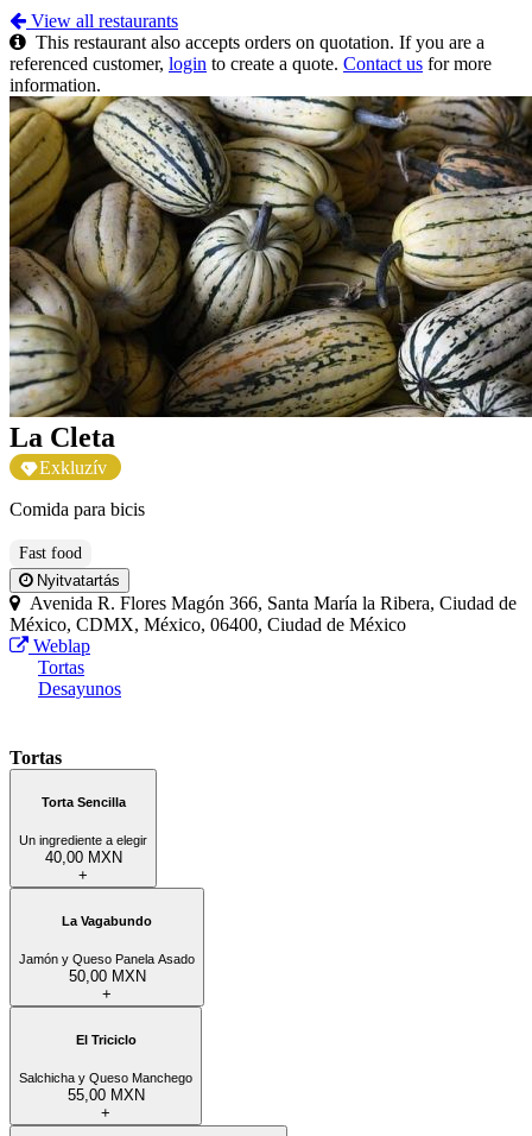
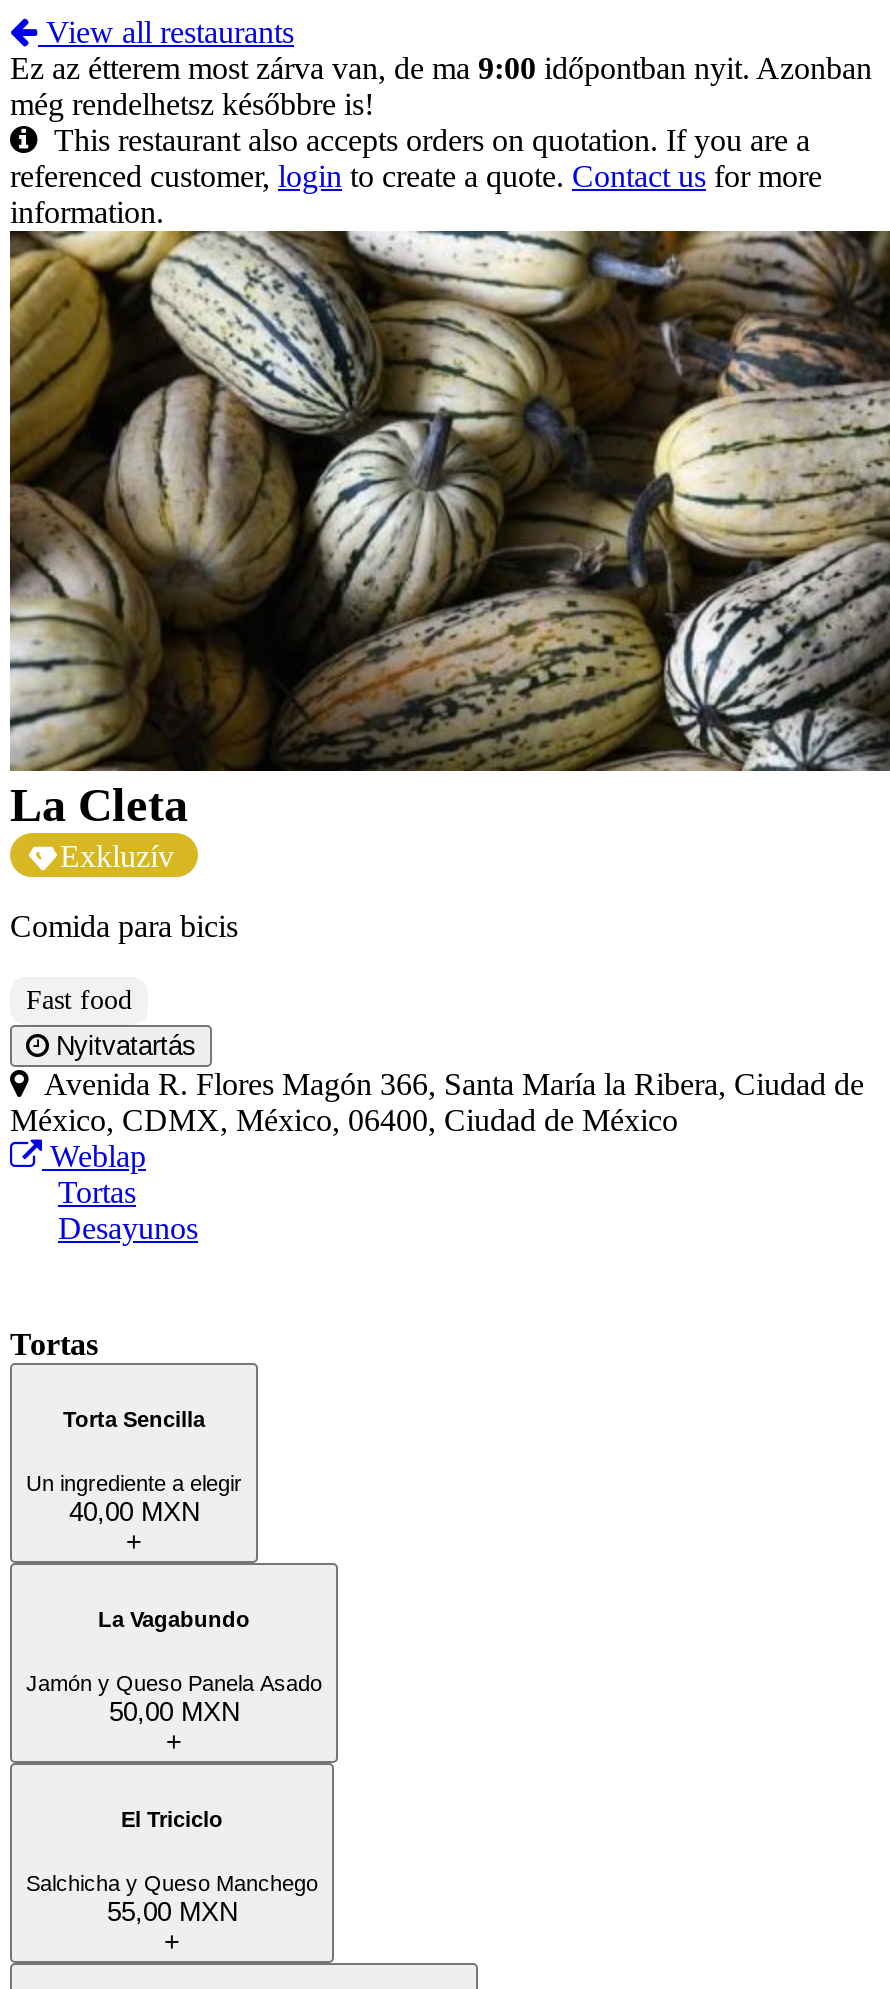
+ Ez az étterem most zárva van, de ma 9:00 időpontban nyit. Azonban
+ még rendelhetsz későbbre is!
